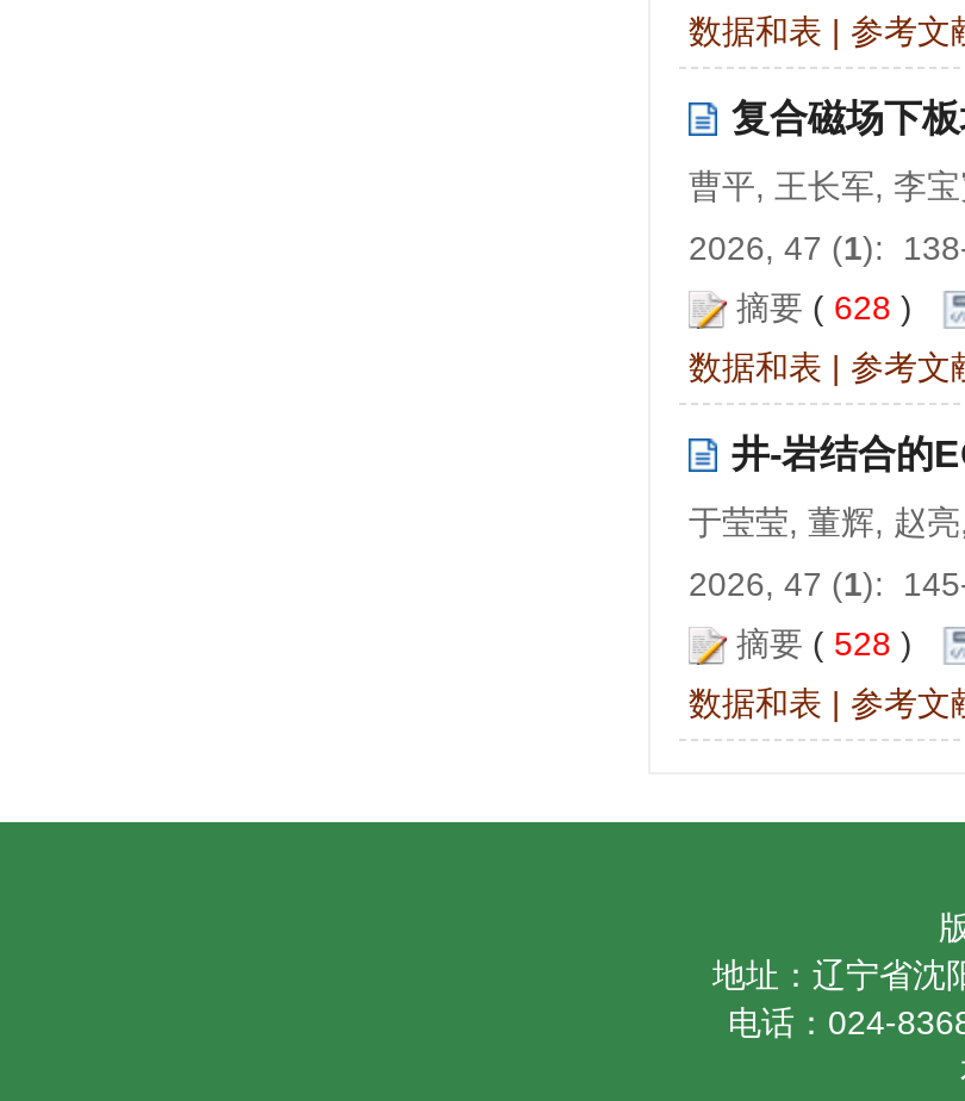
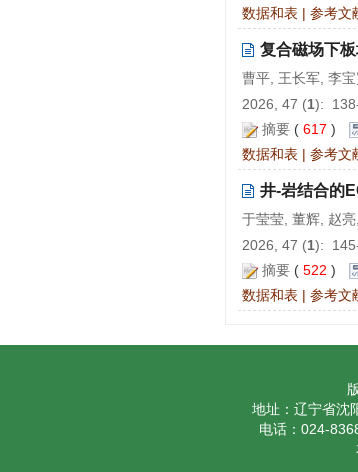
- 摘要(628)
+ 摘要(617)

- 摘要(528)
+ 摘要(522)
